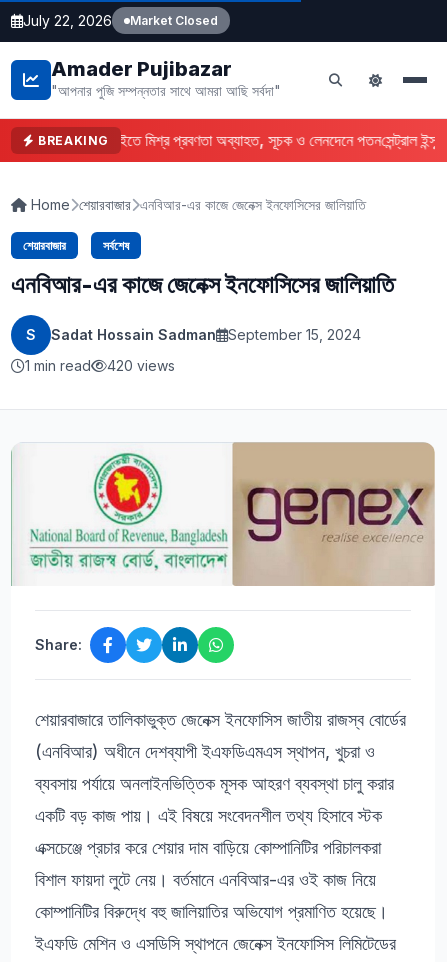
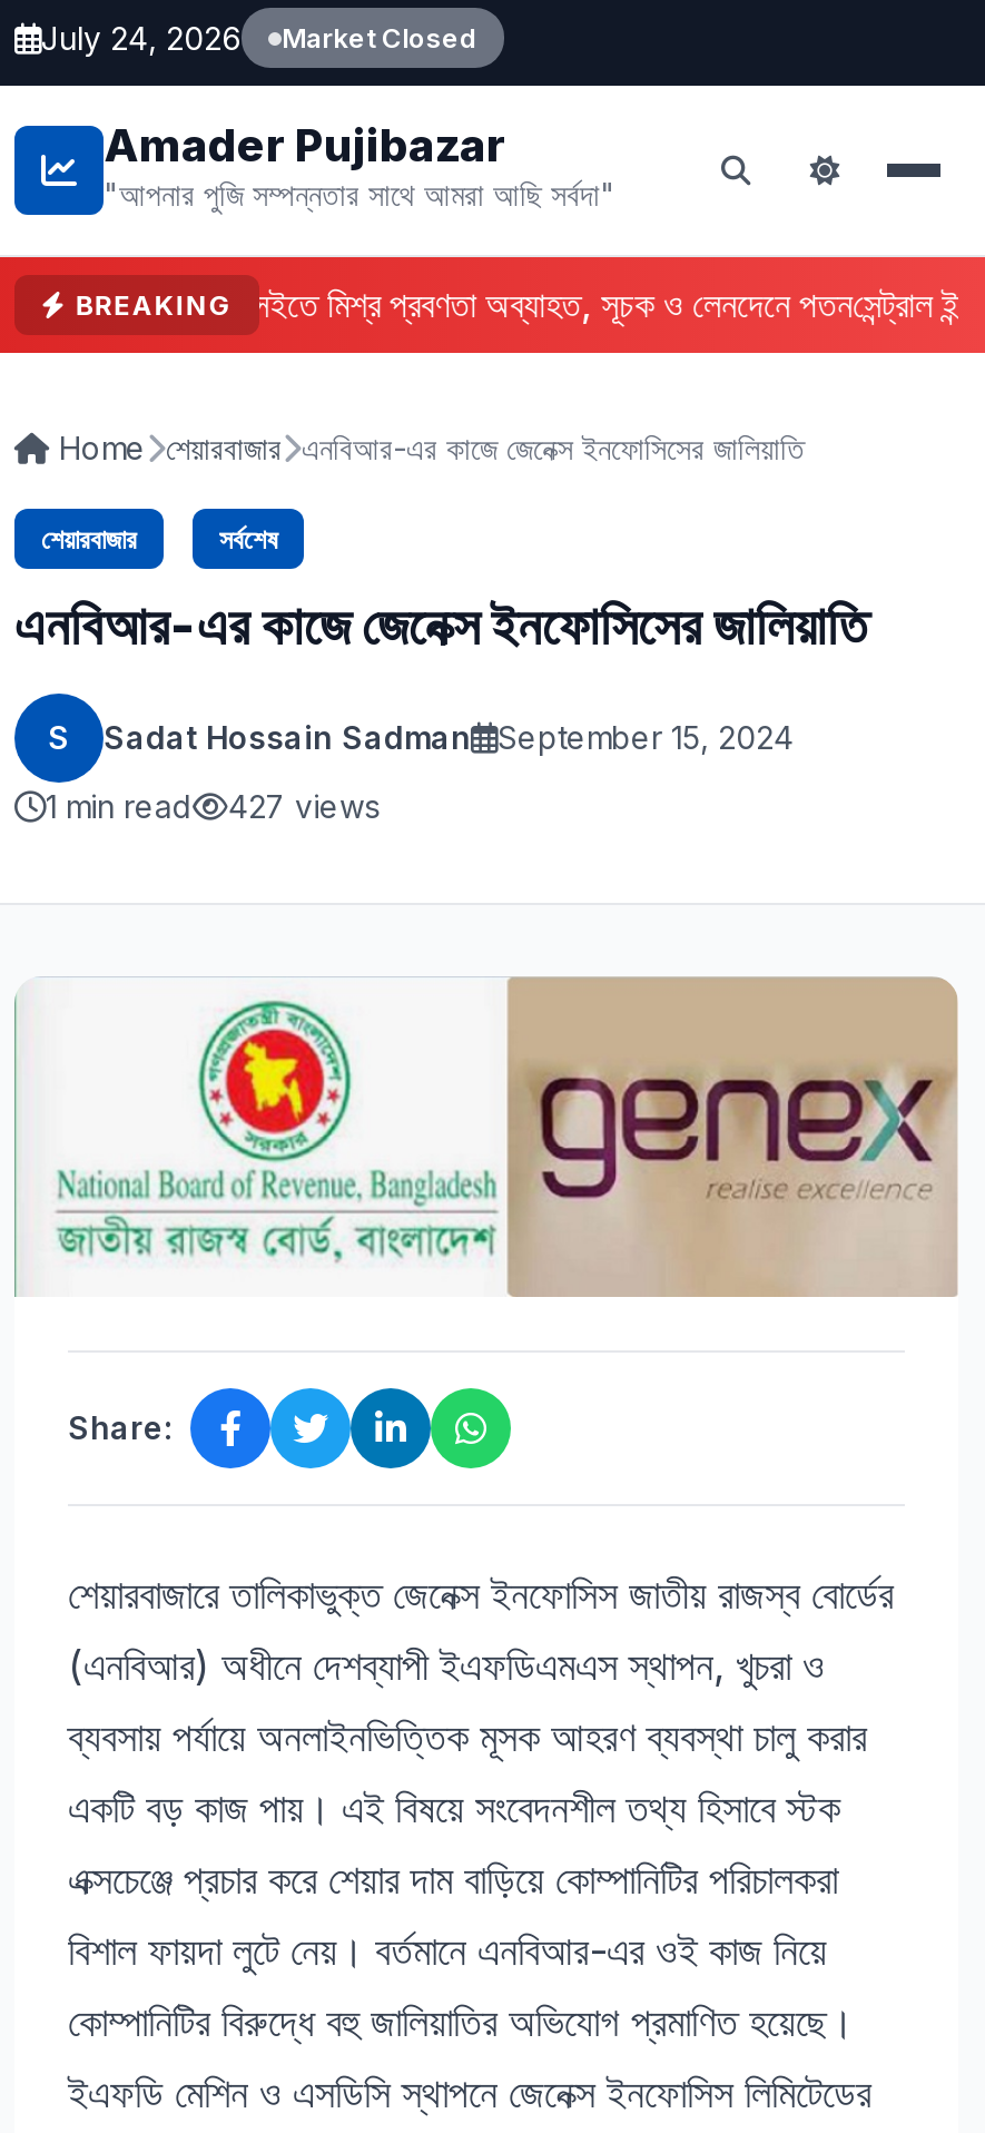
- July 22, 2026 Market Closed
+ July 24, 2026 Market Closed

- 1 min read 420 views
+ 1 min read 427 views
